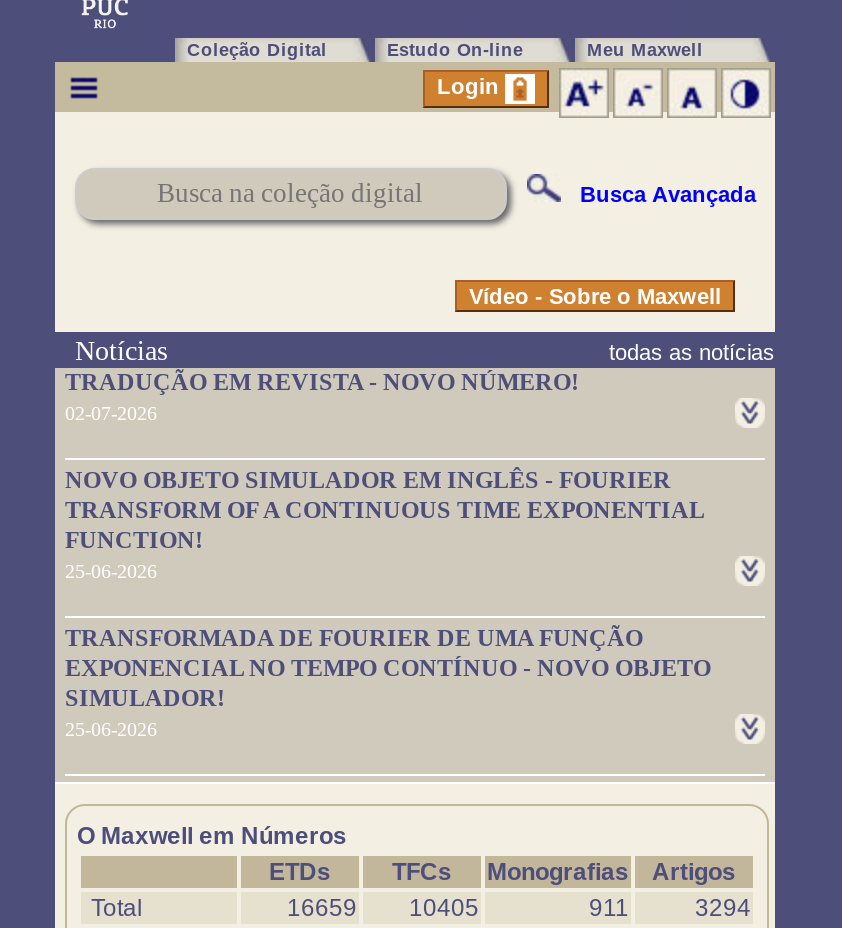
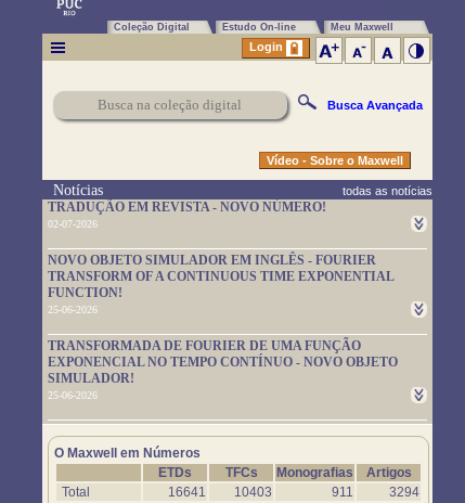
- 16659
+ 16641

- 10405
+ 10403
